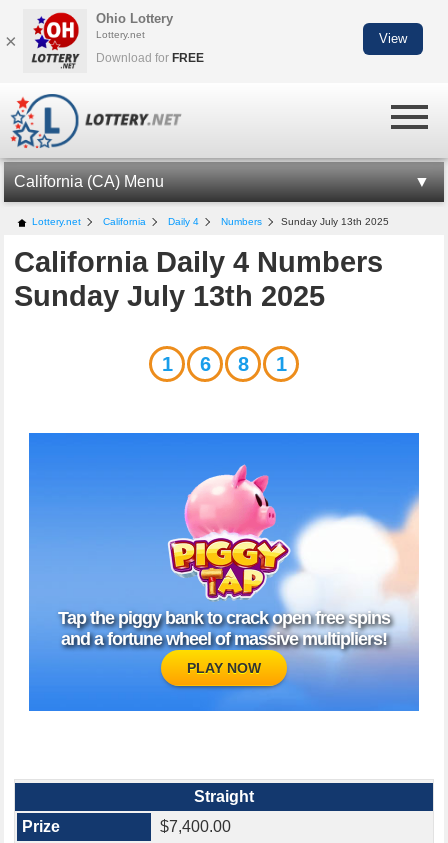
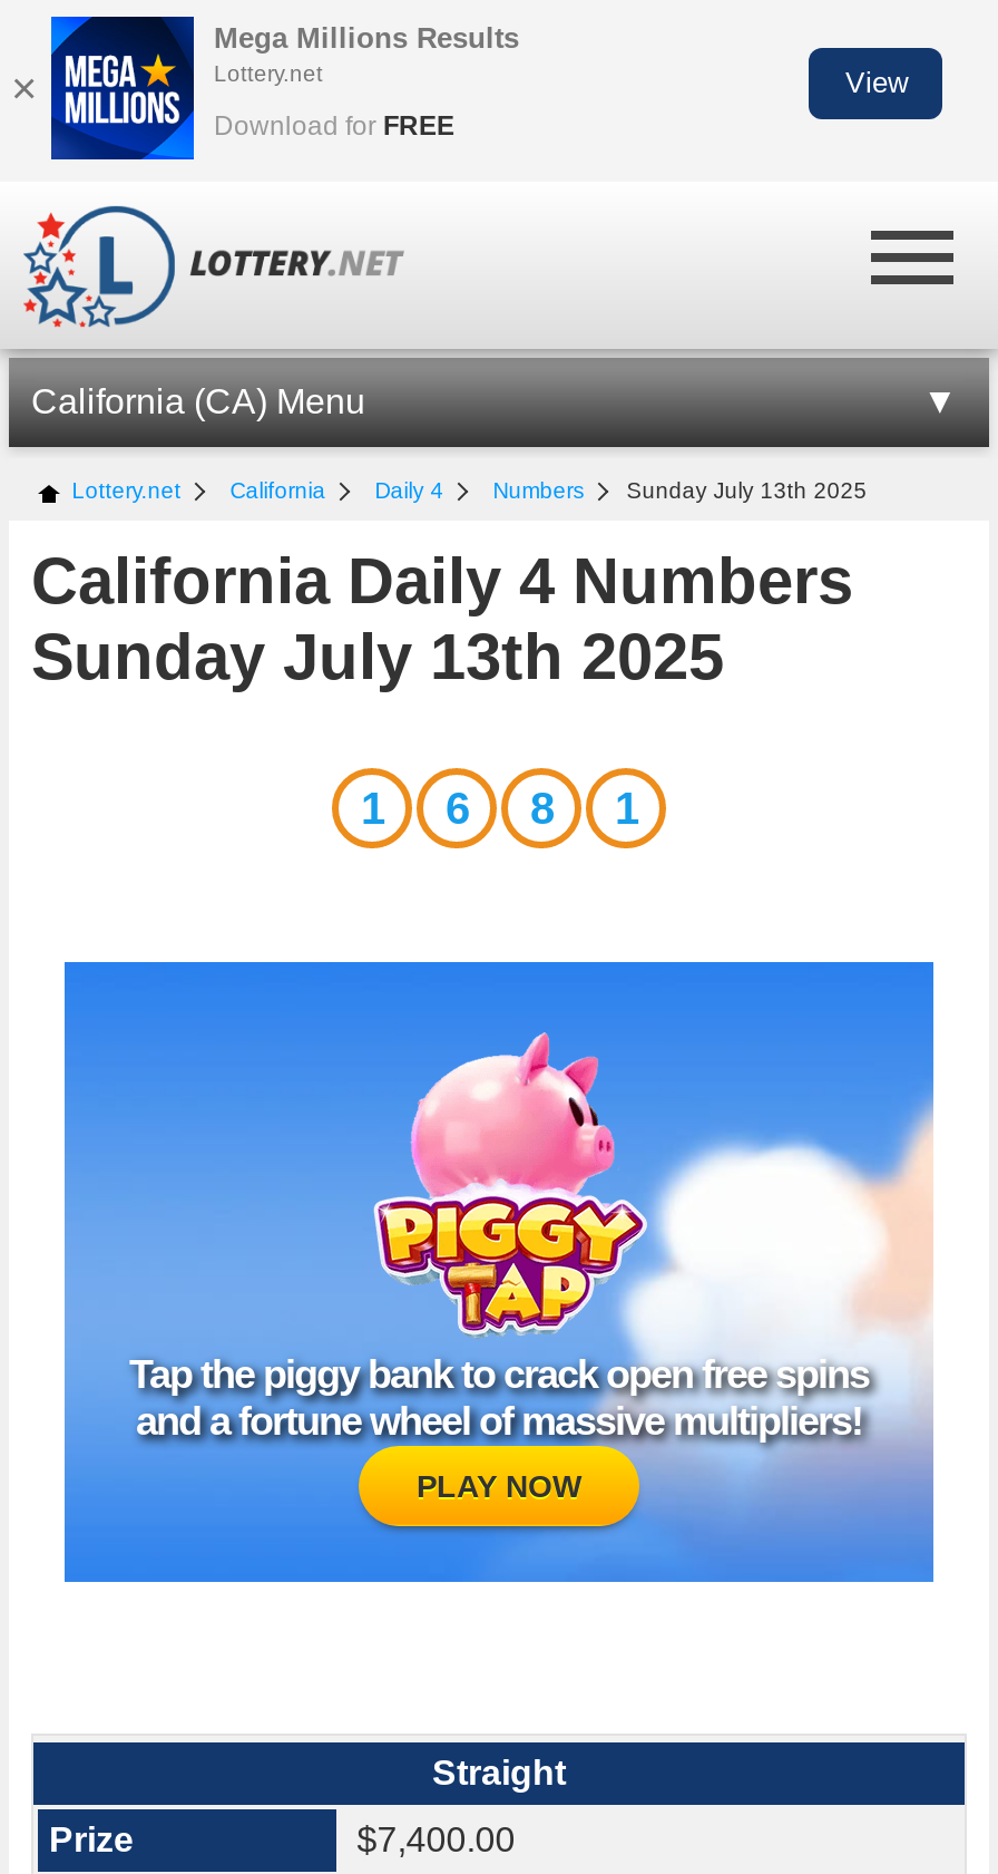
- [image]
- Ohio Lottery
+ [image]
+ Mega Millions Results
